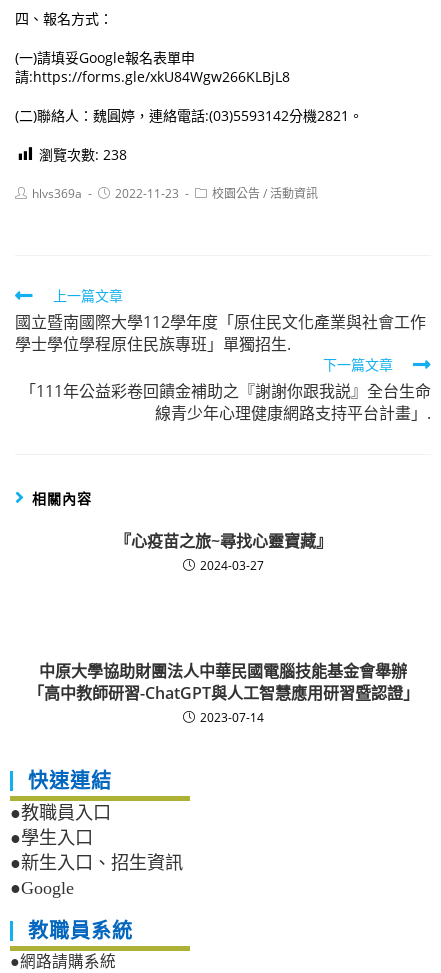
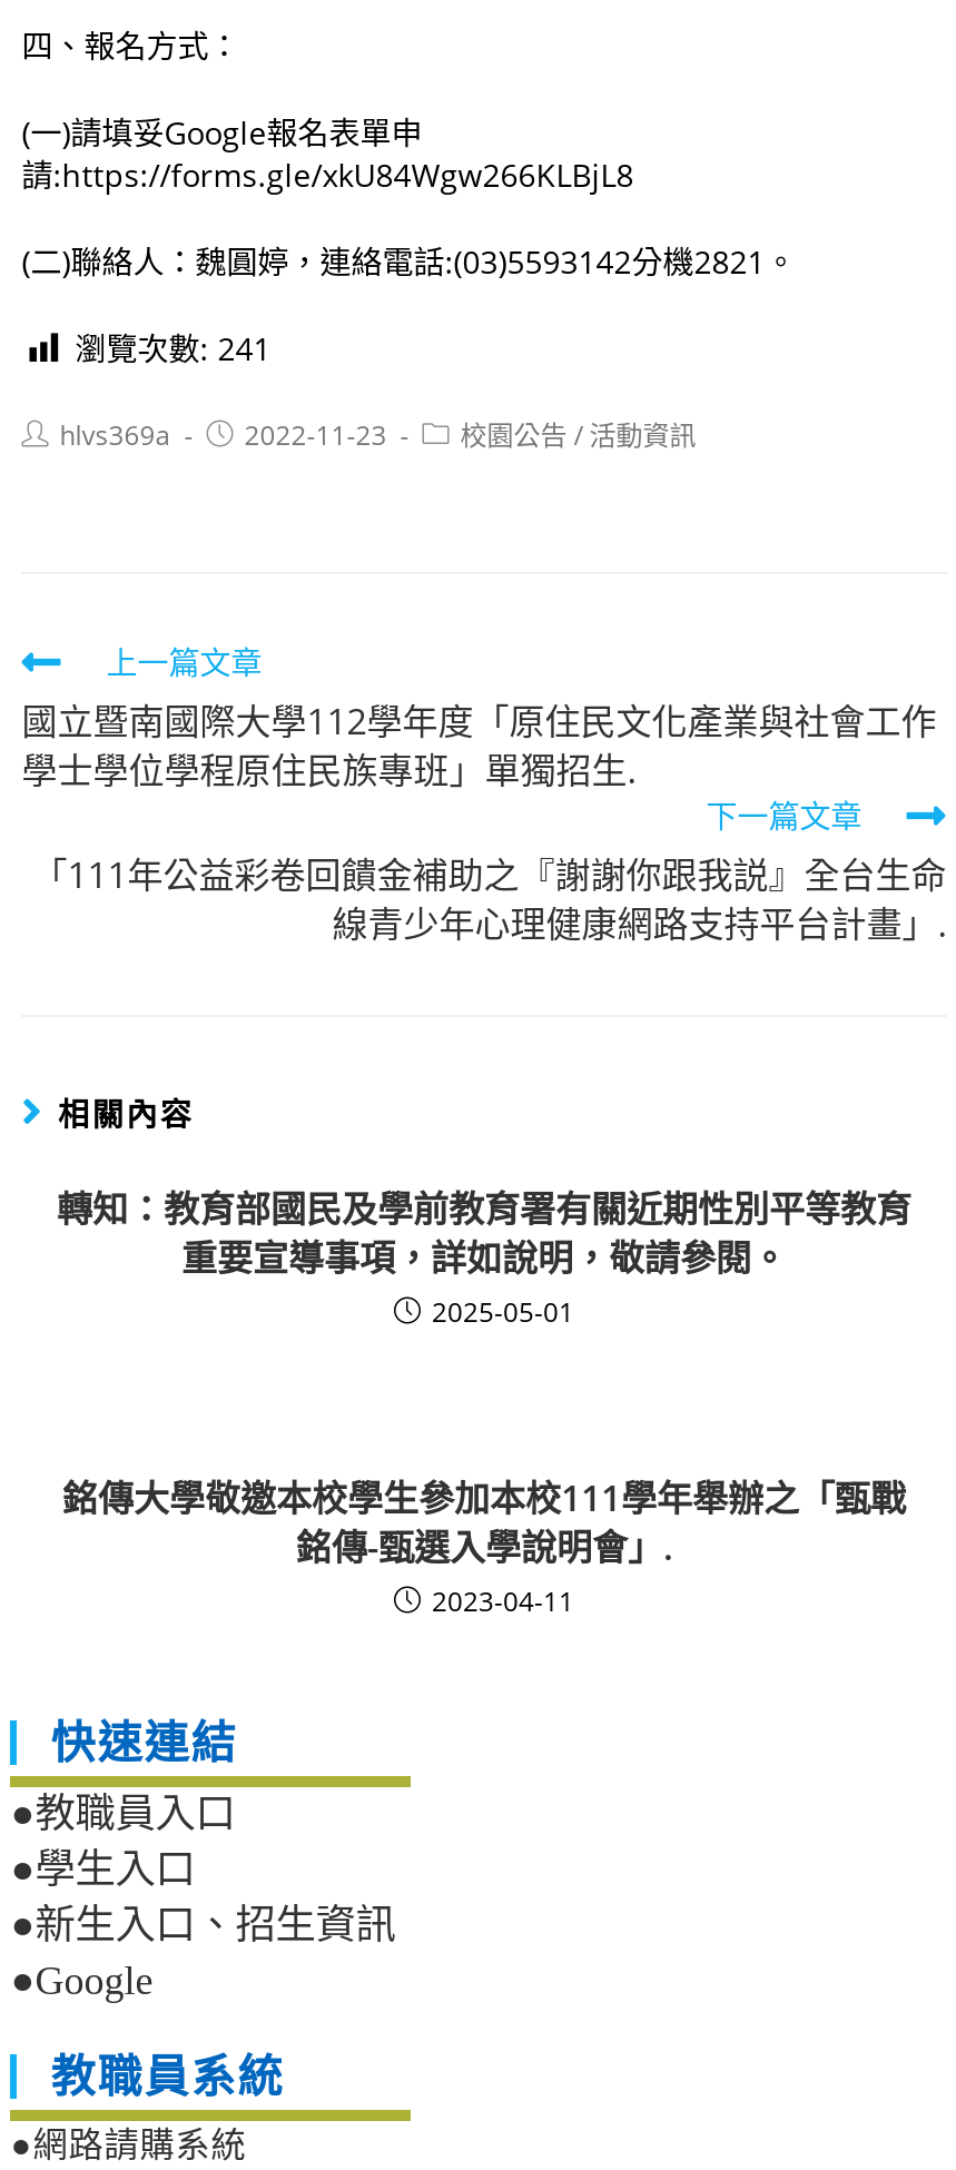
- 瀏覽次數: 238
+ 瀏覽次數: 241

- 『心疫苗之旅~尋找心靈寶藏』
- 2024-03-27
+ 轉知：教育部國民及學前教育署有關近期性別平等教育
+ 重要宣導事項，詳如說明，敬請參閱。
+ 2025-05-01

- 中原大學協助財團法人中華民國電腦技能基金會舉辦
- 「高中教師研習-ChatGPT與人工智慧應用研習暨認證」
- 2023-07-14
+ 銘傳大學敬邀本校學生參加本校111學年舉辦之「甄戰
+ 銘傳-甄選入學說明會」.
+ 2023-04-11
